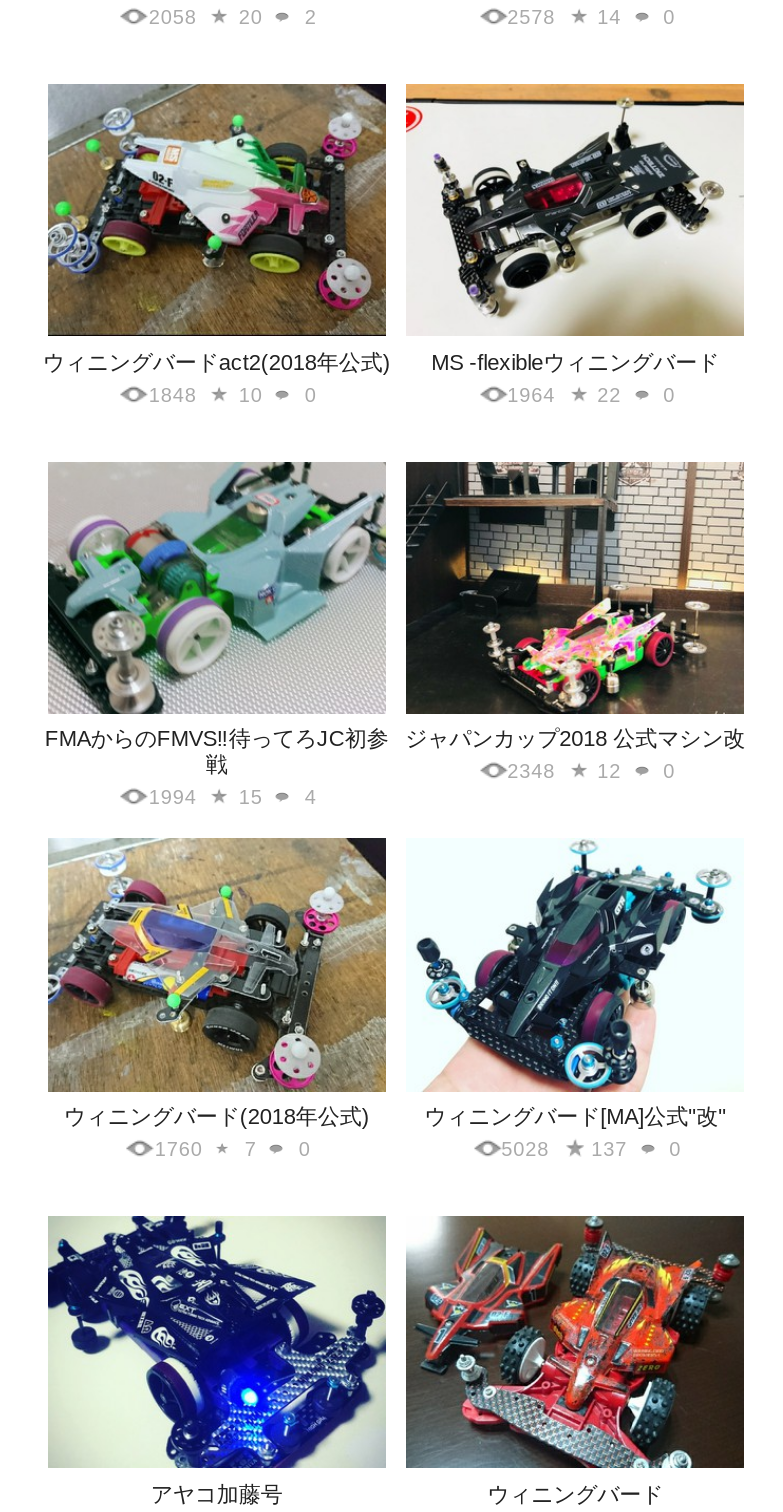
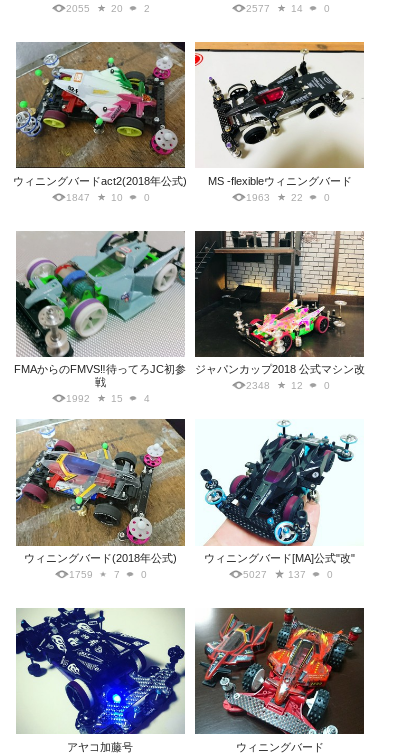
- 2058 20 2
+ 2055 20 2

- 2578 14 0
+ 2577 14 0

- 1848 10 0
+ 1847 10 0

- 1964 22 0
+ 1963 22 0

- 1994 15 4
+ 1992 15 4

- 1760 7 0
+ 1759 7 0

- 5028 137 0
+ 5027 137 0
